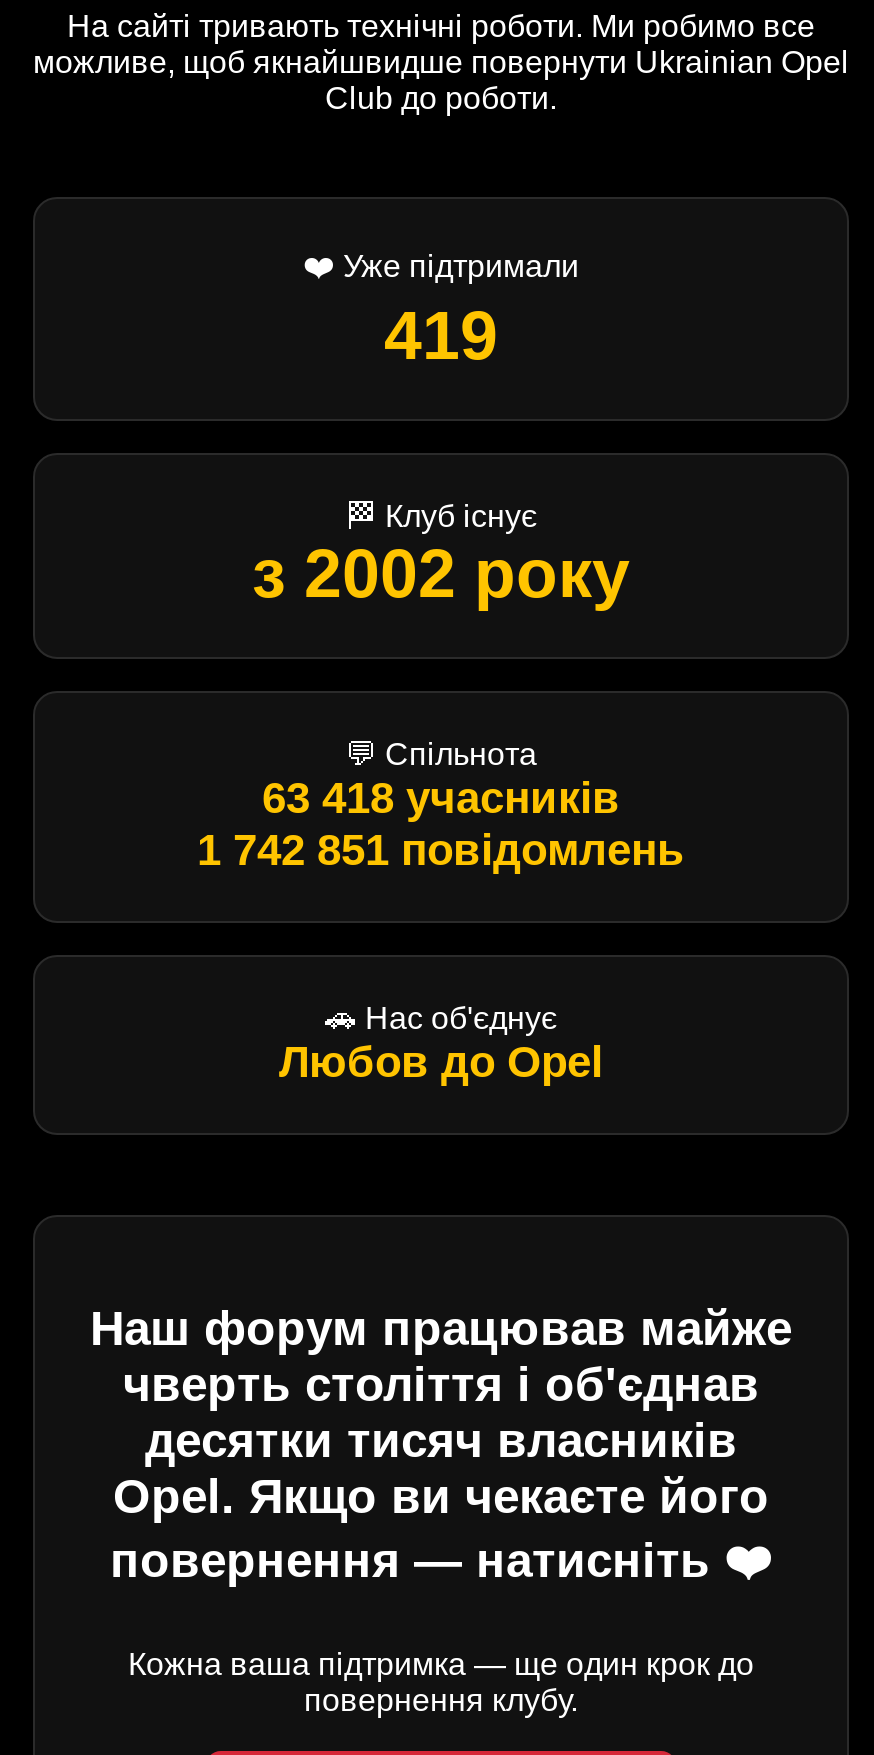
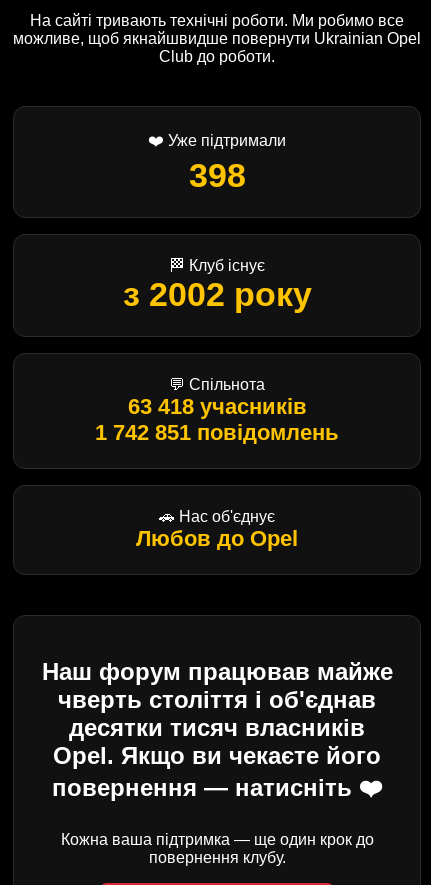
- 419
+ 398
